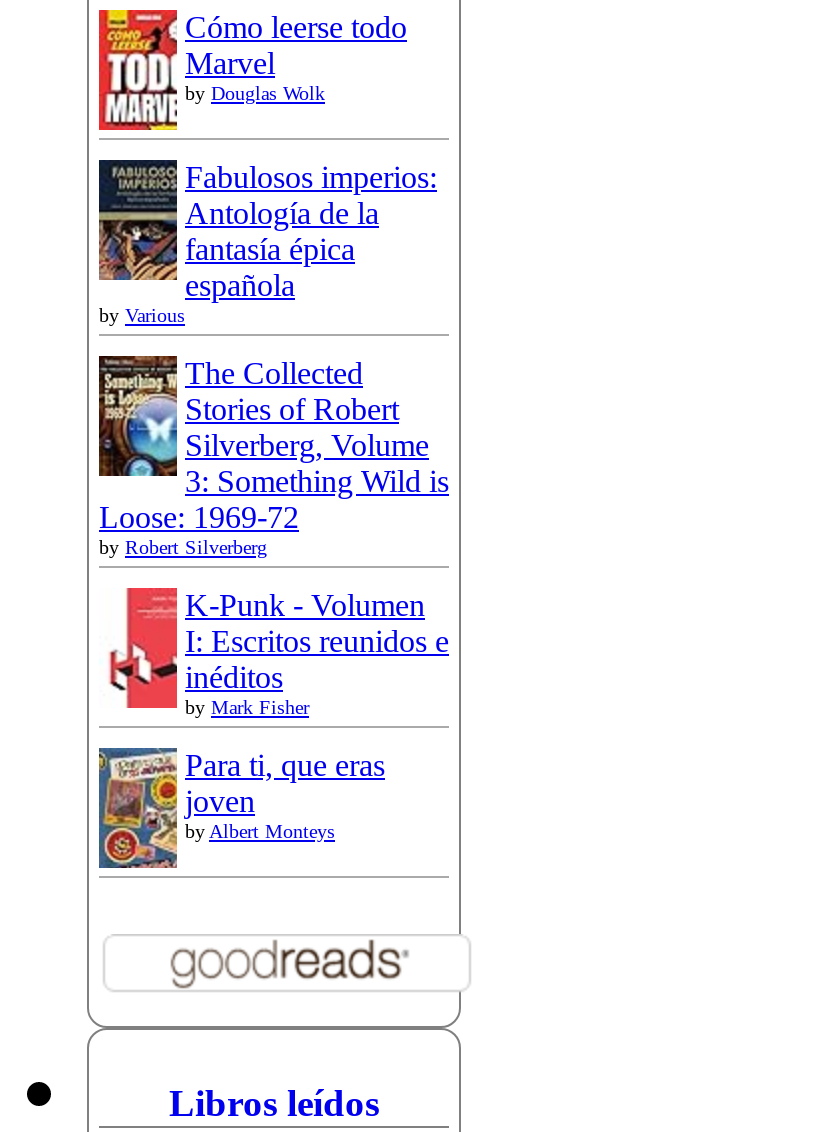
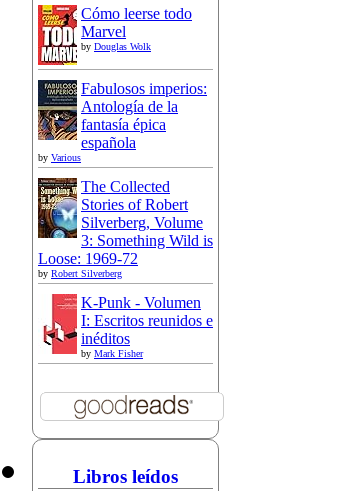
- [image]
- Para ti, que eras
- joven
- by Albert Monteys
